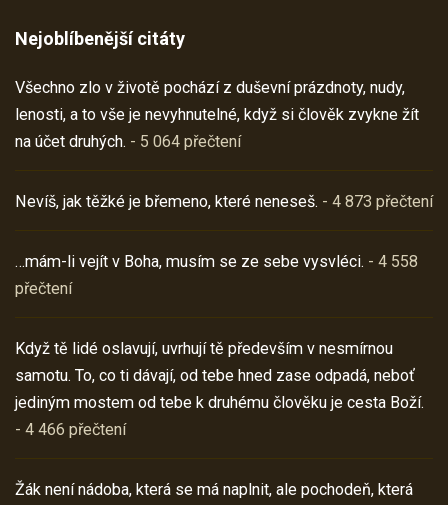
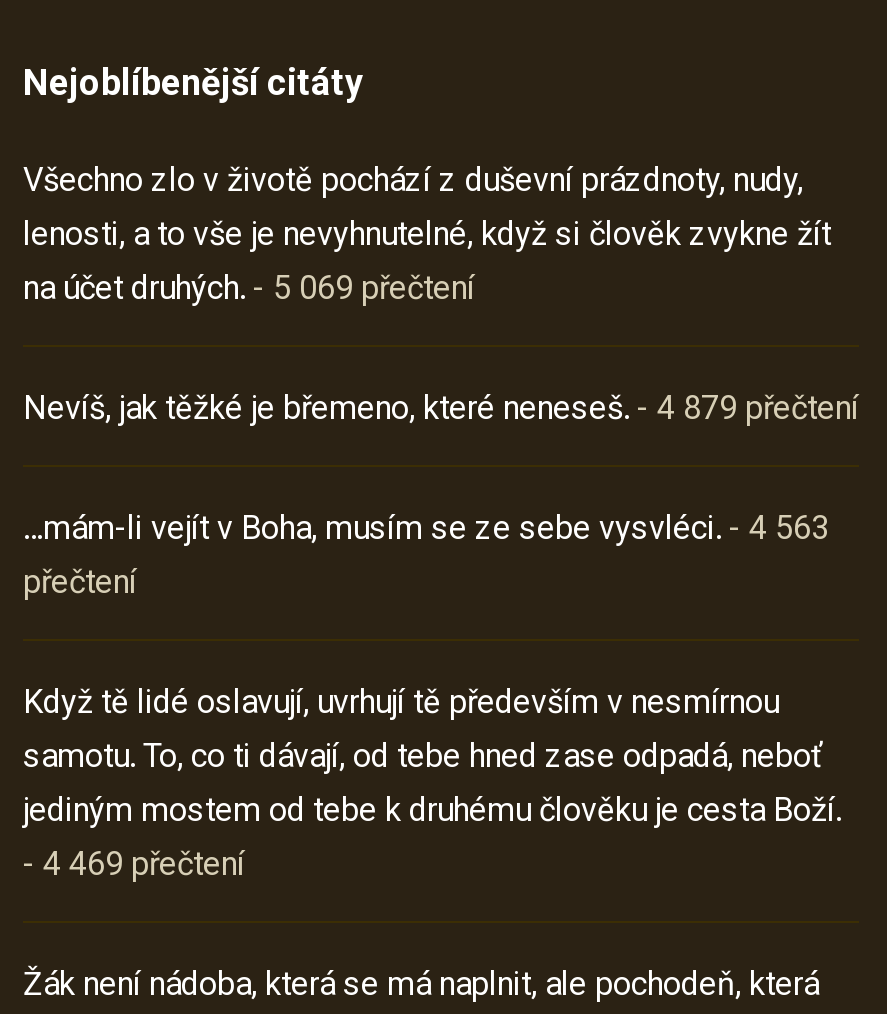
- na účet druhých. - 5 064 přečtení
+ na účet druhých. - 5 069 přečtení

- Nevíš, jak těžké je břemeno, které neneseš. - 4 873 přečtení
+ Nevíš, jak těžké je břemeno, které neneseš. - 4 879 přečtení

- …mám-li vejít v Boha, musím se ze sebe vysvléci. - 4 558
+ …mám-li vejít v Boha, musím se ze sebe vysvléci. - 4 563

- - 4 466 přečtení
+ - 4 469 přečtení
